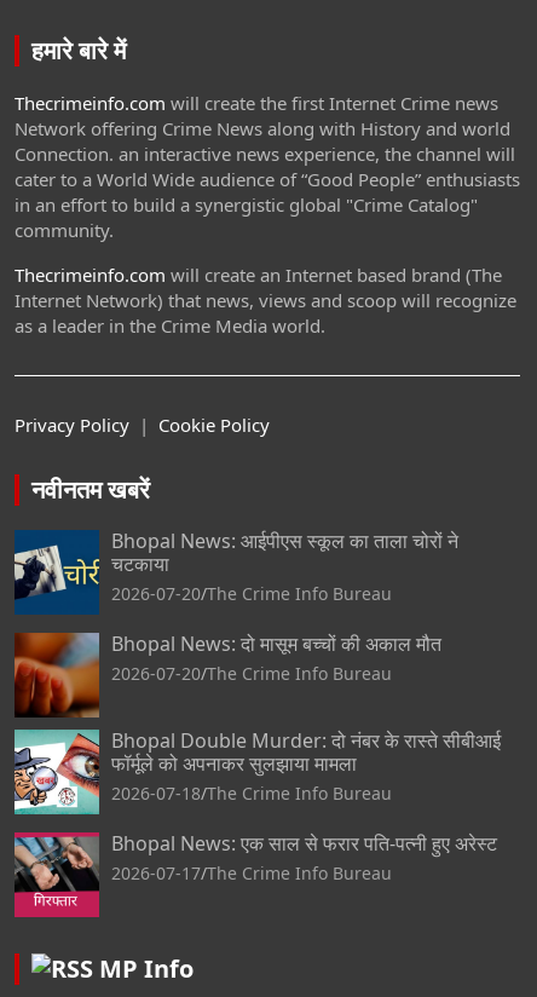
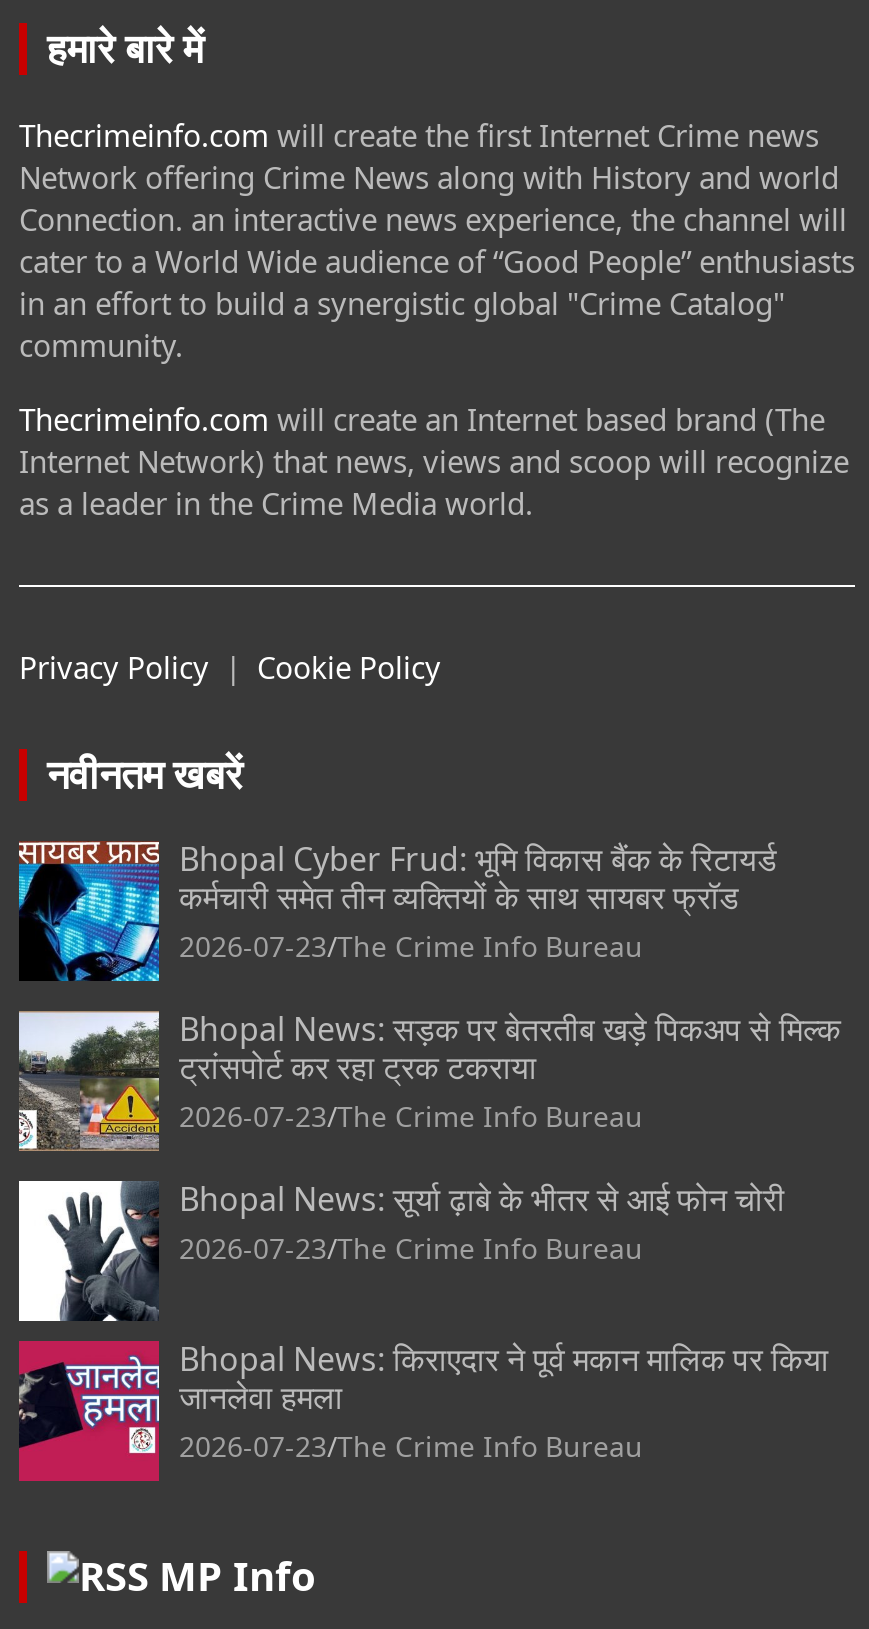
- [image]
- Bhopal News: आईपीएस स्कूल का ताला चोरों ने
- चटकाया
- 2026-07-20 The Crime Info Bureau
+ [image]
+ Bhopal Cyber Frud: भूमि विकास बैंक के रिटायर्ड
+ कर्मचारी समेत तीन व्यक्तियों के साथ सायबर फ्रॉड
+ 2026-07-23 The Crime Info Bureau

- [image]
- Bhopal News: दो मासूम बच्चों की अकाल मौत
- 2026-07-20 The Crime Info Bureau
+ [image]
+ Bhopal News: सड़क पर बेतरतीब खड़े पिकअप से मिल्क
+ ट्रांसपोर्ट कर रहा ट्रक टकराया
+ 2026-07-23 The Crime Info Bureau

- [image]
- Bhopal Double Murder: दो नंबर के रास्ते सीबीआई
- फॉर्मूले को अपनाकर सुलझाया मामला
- 2026-07-18 The Crime Info Bureau
+ [image]
+ Bhopal News: सूर्या ढ़ाबे के भीतर से आई फोन चोरी
+ 2026-07-23 The Crime Info Bureau

- [image]
- Bhopal News: एक साल से फरार पति-पत्नी हुए अरेस्ट
- 2026-07-17 The Crime Info Bureau
+ [image]
+ Bhopal News: किराएदार ने पूर्व मकान मालिक पर किया
+ जानलेवा हमला
+ 2026-07-23 The Crime Info Bureau
